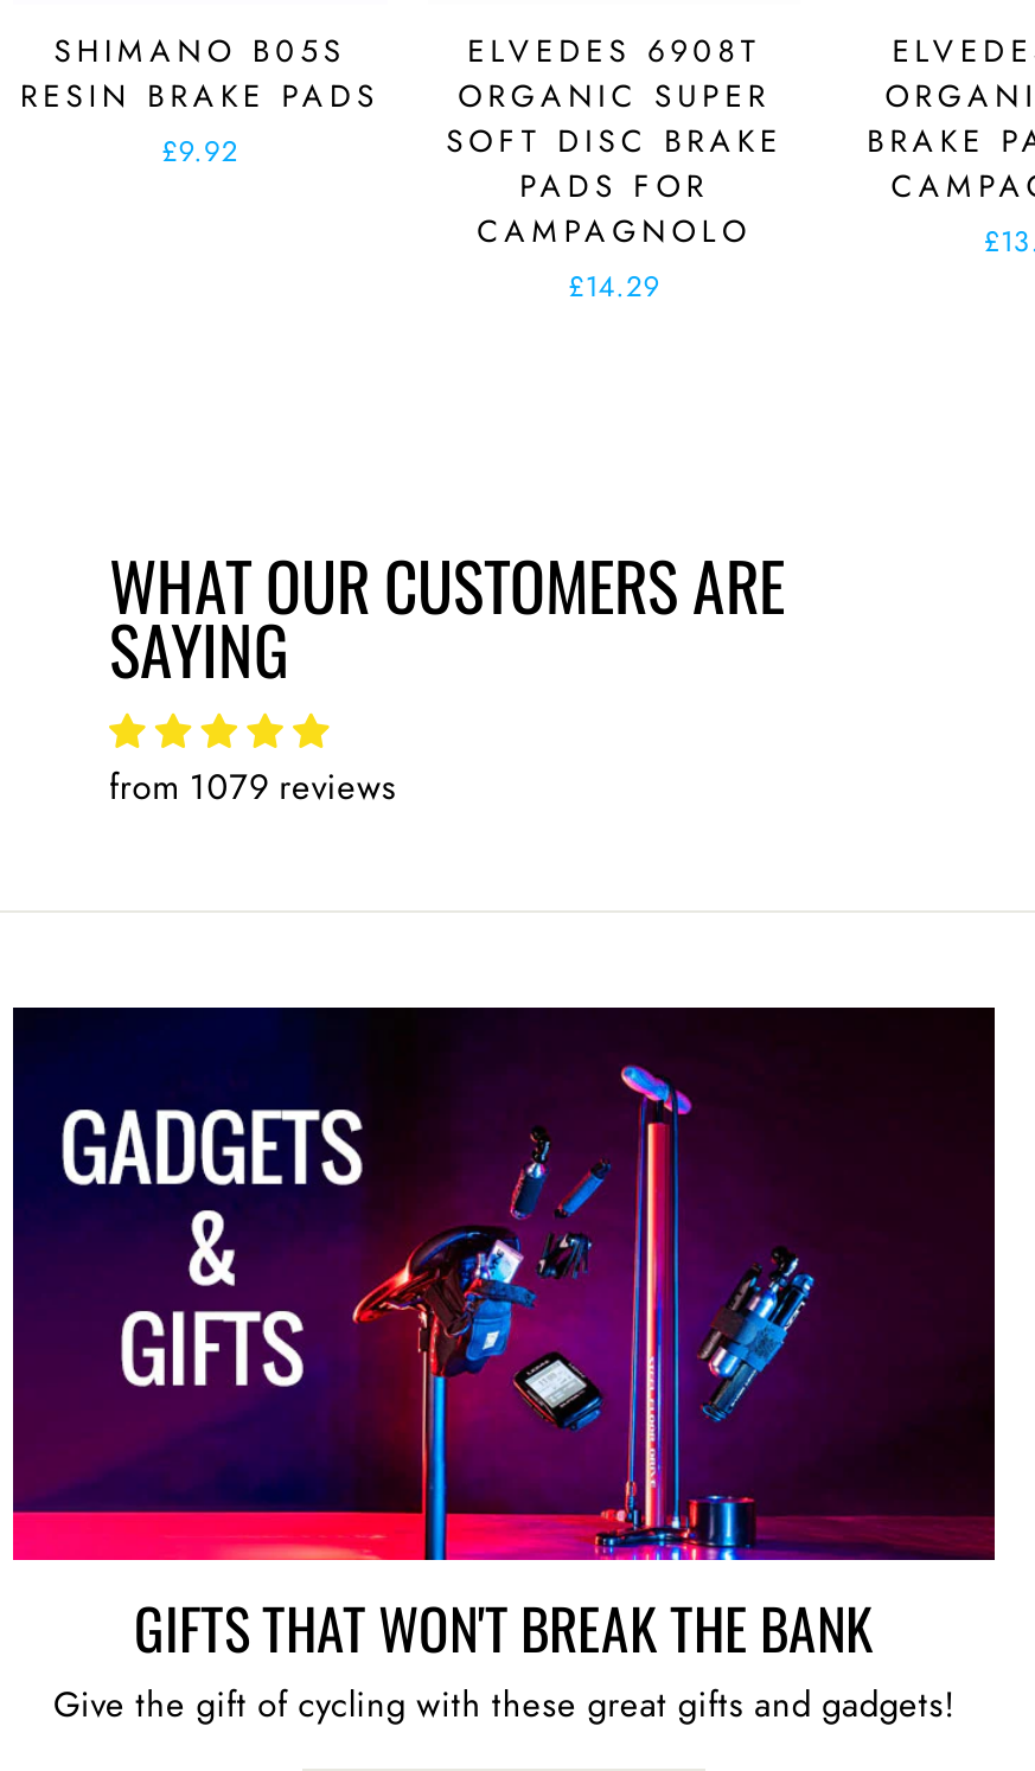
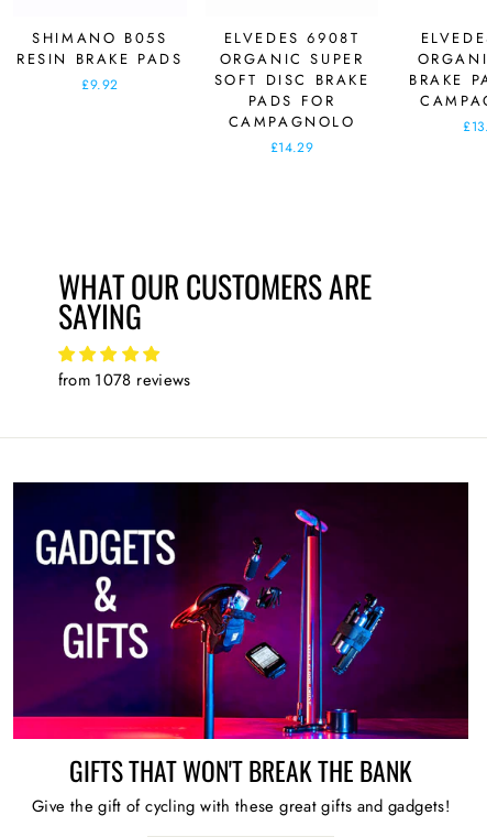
- from 1079 reviews
+ from 1078 reviews
